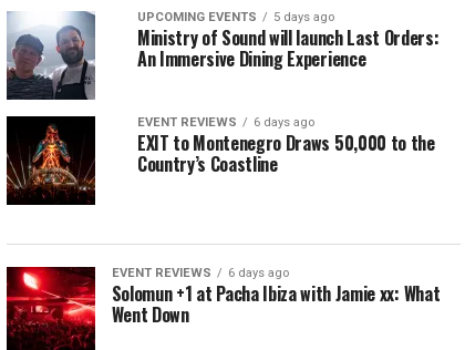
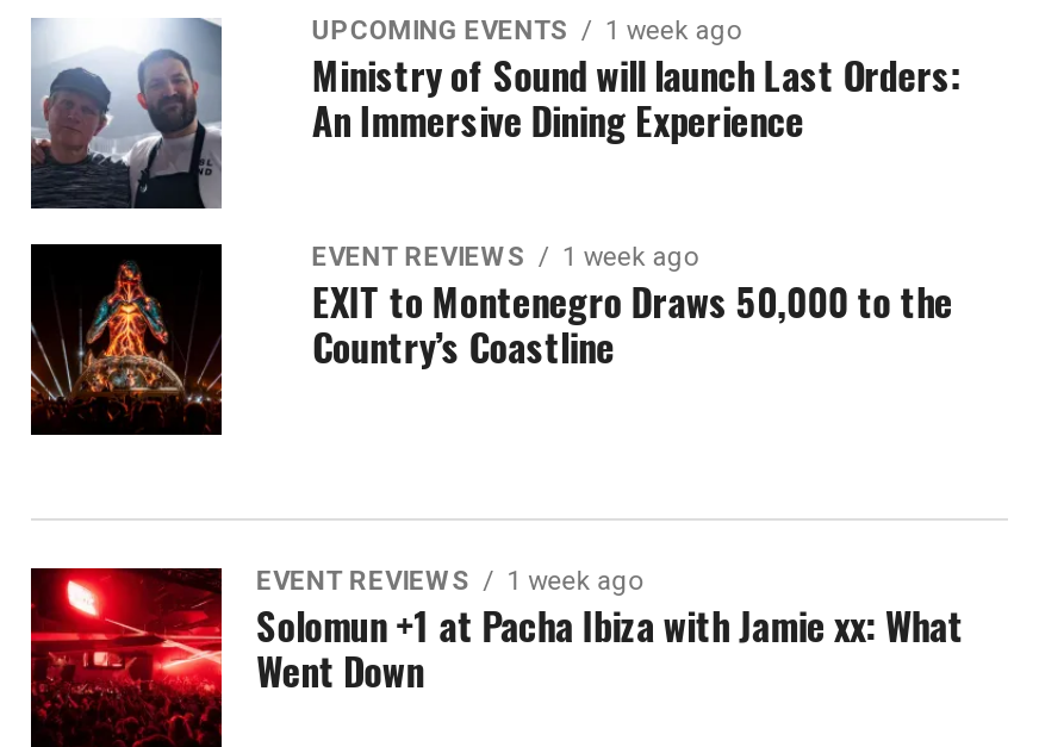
- UPCOMING EVENTS 5 days ago
+ UPCOMING EVENTS 1 week ago

- EVENT REVIEWS 6 days ago
+ EVENT REVIEWS 1 week ago

- EVENT REVIEWS 6 days ago
+ EVENT REVIEWS 1 week ago
